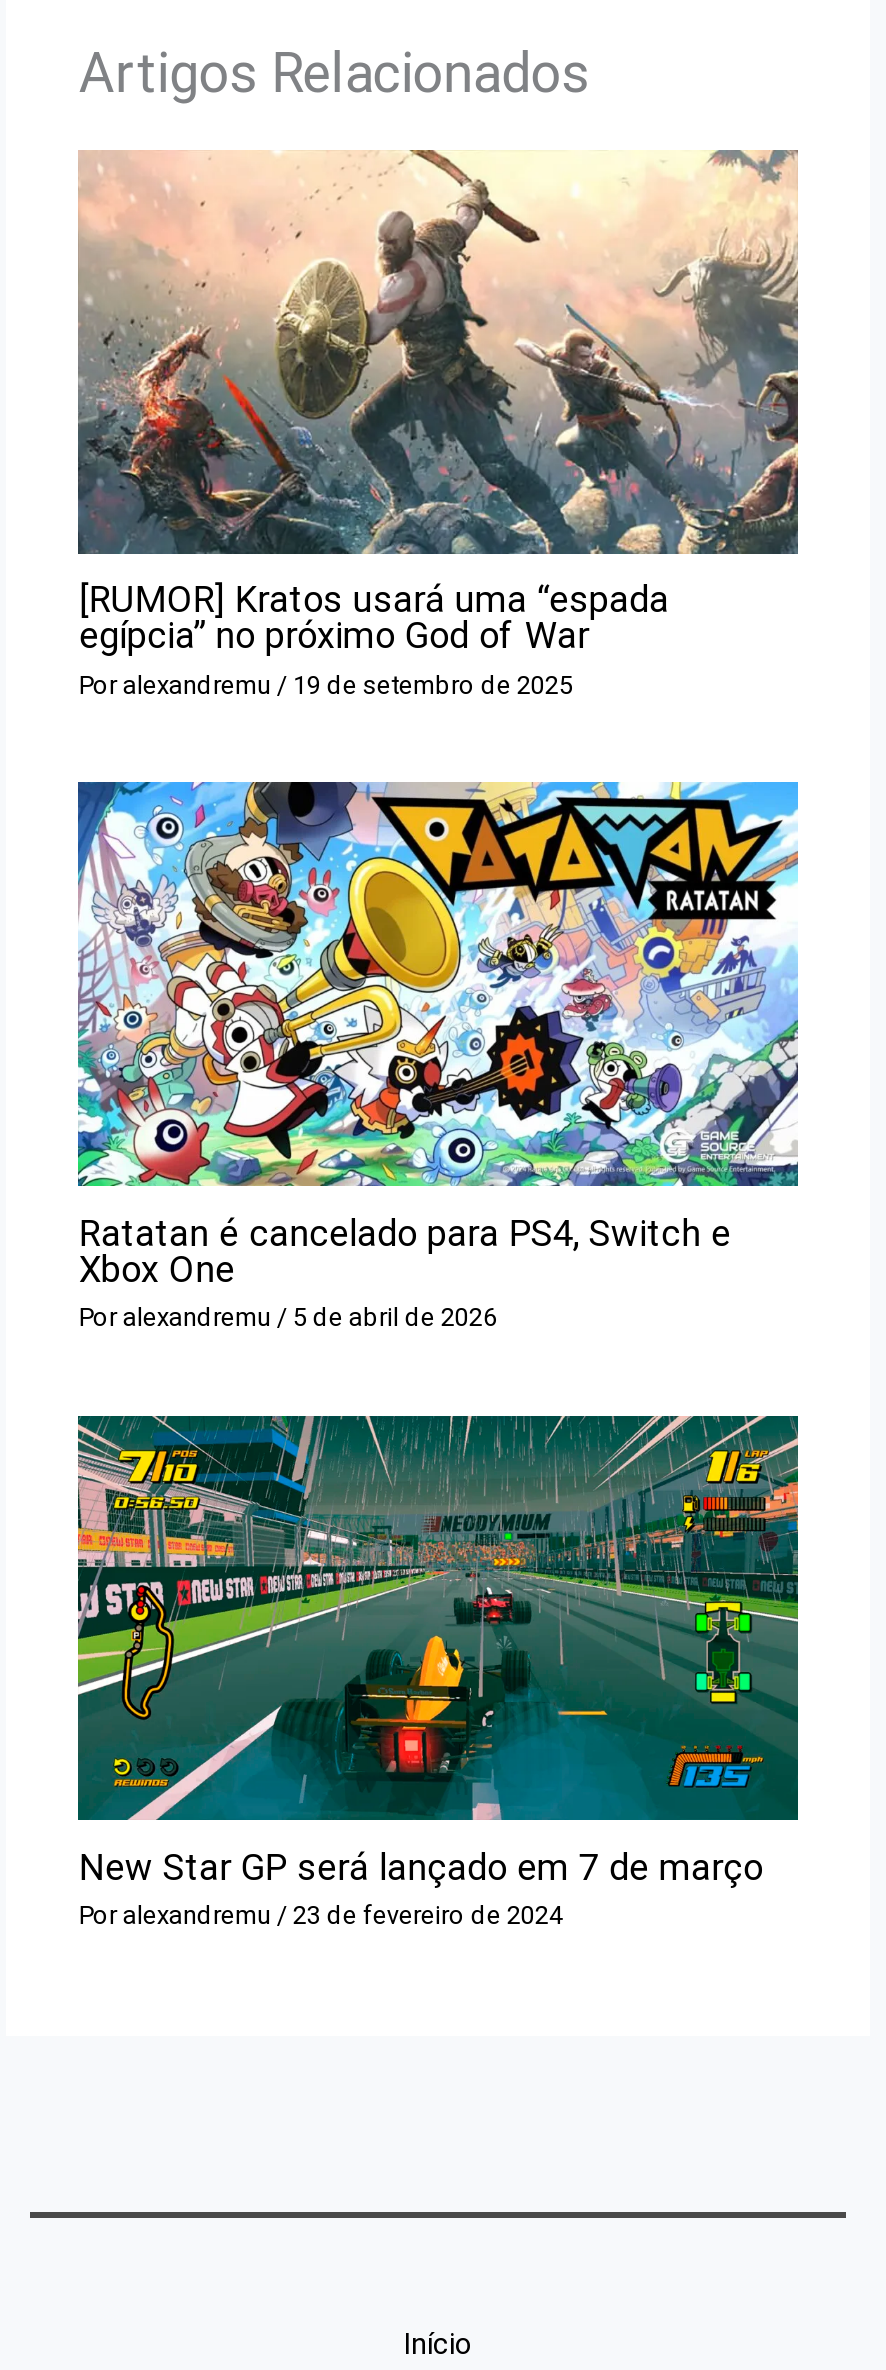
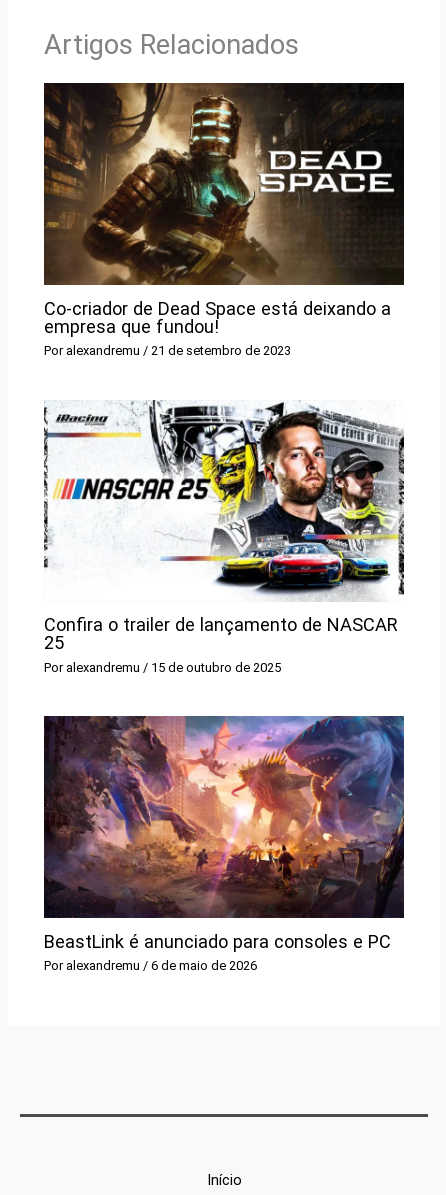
- [image]
- [RUMOR] Kratos usará uma “espada
- egípcia” no próximo God of War
- Por alexandremu / 19 de setembro de 2025
+ [image]
+ Co-criador de Dead Space está deixando a
+ empresa que fundou!
+ Por alexandremu / 21 de setembro de 2023

- [image]
- Ratatan é cancelado para PS4, Switch e
- Xbox One
- Por alexandremu / 5 de abril de 2026
+ [image]
+ Confira o trailer de lançamento de NASCAR
+ 25
+ Por alexandremu / 15 de outubro de 2025

- [image]
- New Star GP será lançado em 7 de março
- Por alexandremu / 23 de fevereiro de 2024
+ [image]
+ BeastLink é anunciado para consoles e PC
+ Por alexandremu / 6 de maio de 2026
